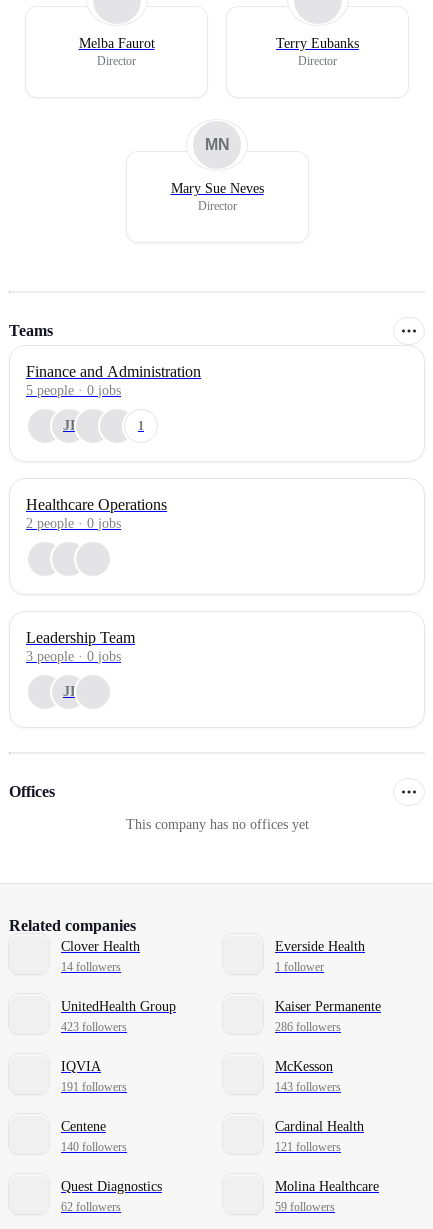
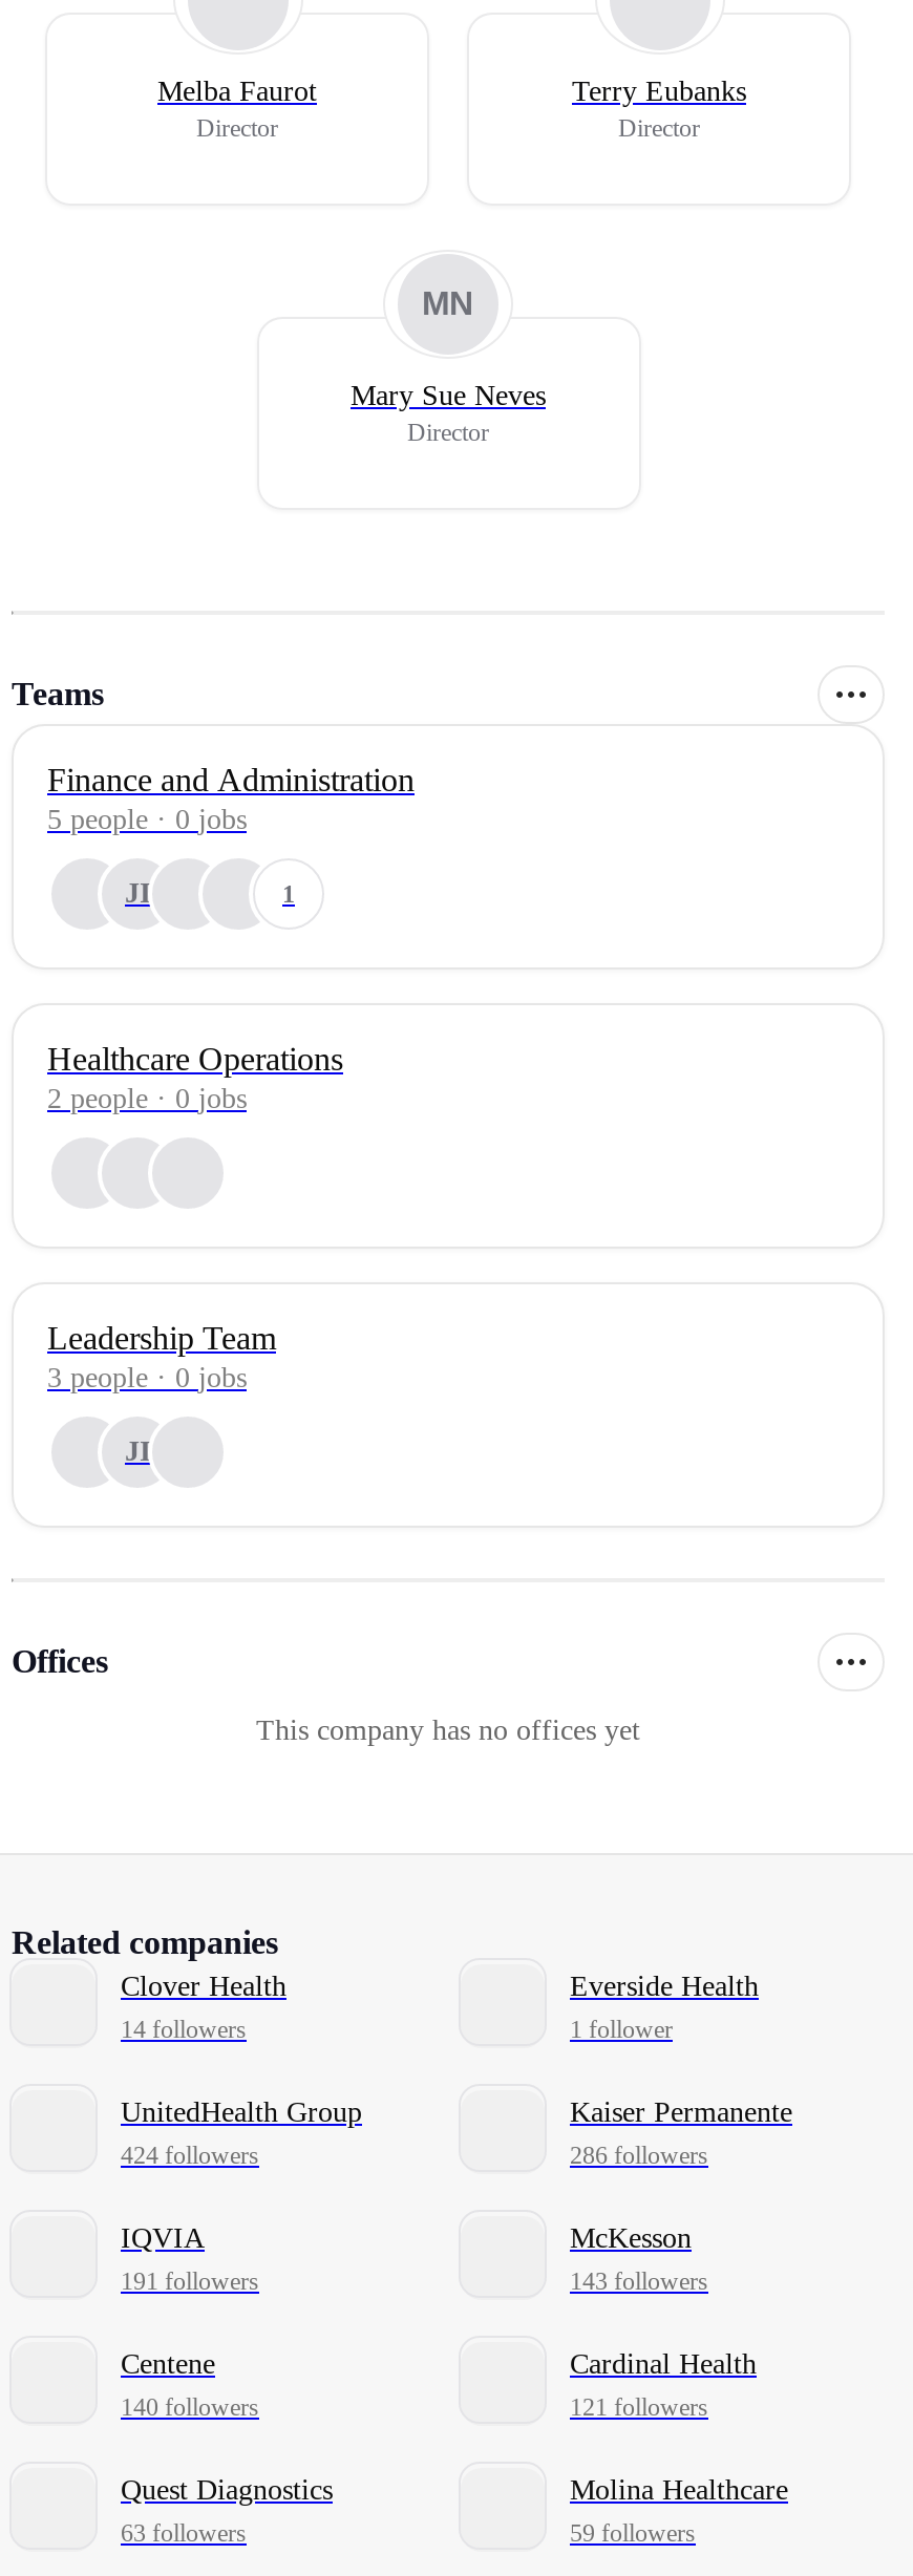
- 423 followers
+ 424 followers

- 62 followers
+ 63 followers
